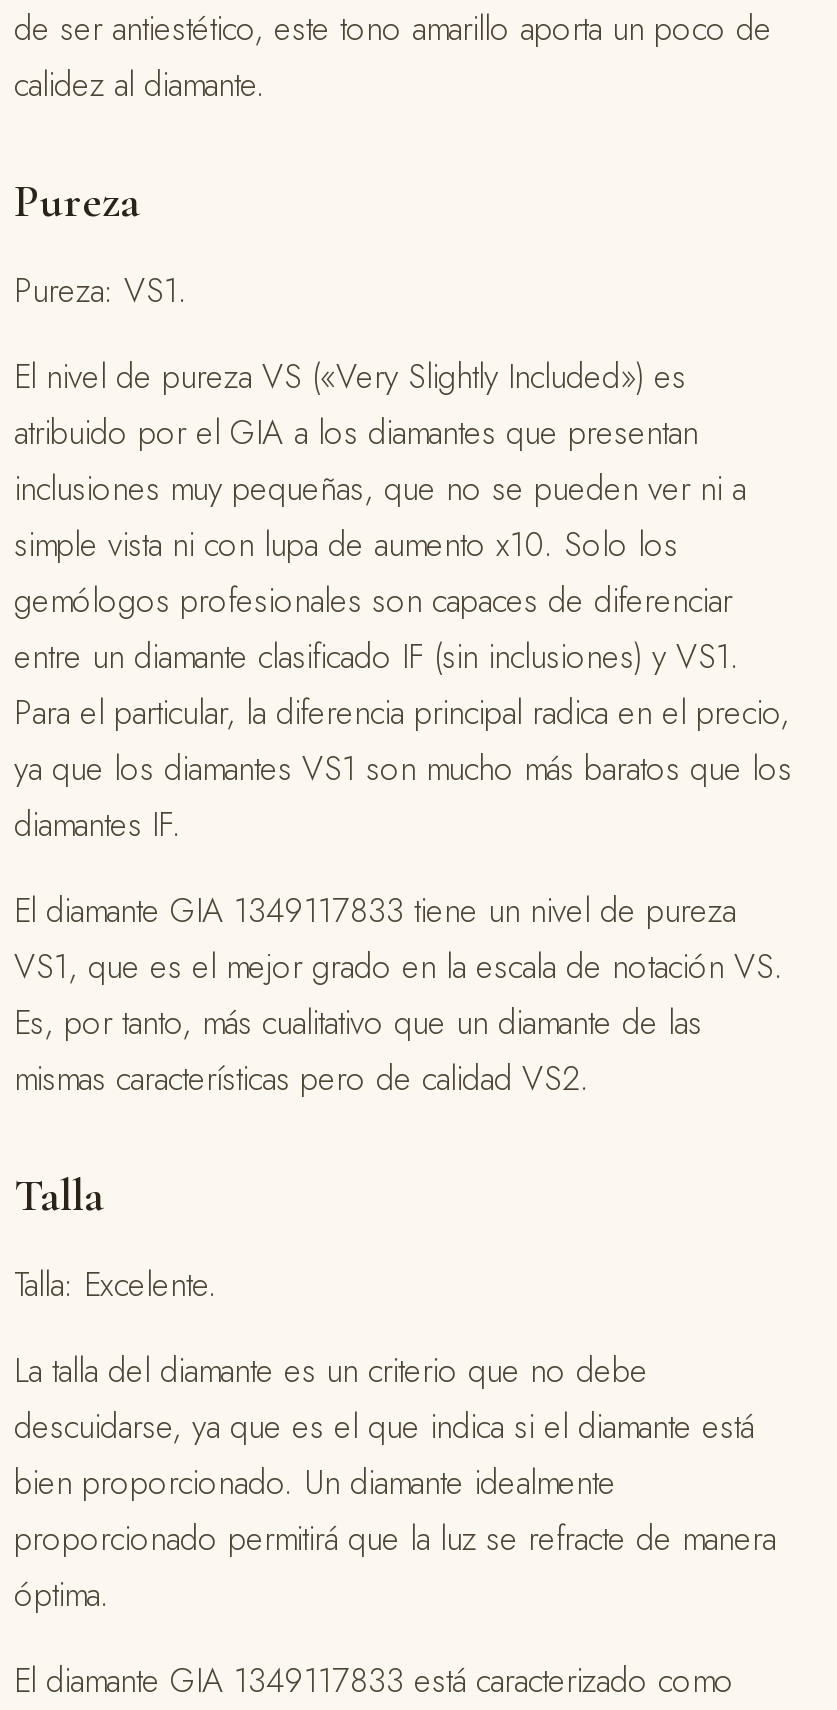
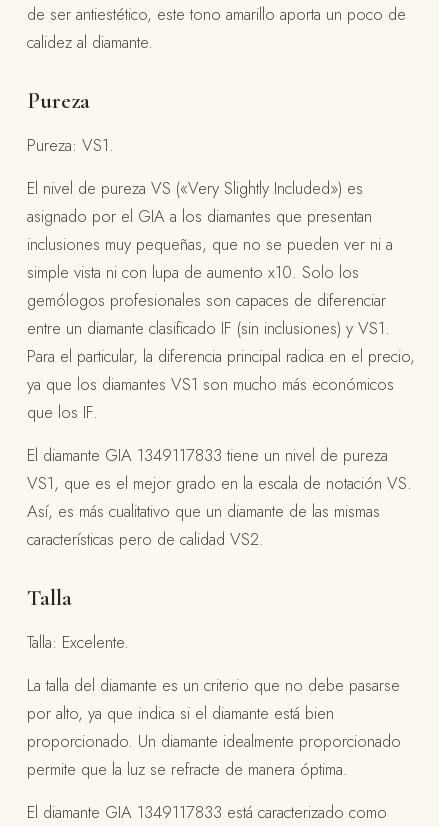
- atribuido por el GIA a los diamantes que presentan
+ asignado por el GIA a los diamantes que presentan

- ya que los diamantes VS1 son mucho más baratos que los
- diamantes IF.
+ ya que los diamantes VS1 son mucho más económicos
+ que los IF.

- Es, por tanto, más cualitativo que un diamante de las
- mismas características pero de calidad VS2.
+ Así, es más cualitativo que un diamante de las mismas
+ características pero de calidad VS2.

- La talla del diamante es un criterio que no debe
- descuidarse, ya que es el que indica si el diamante está
- bien proporcionado. Un diamante idealmente
- proporcionado permitirá que la luz se refracte de manera
- óptima.
+ La talla del diamante es un criterio que no debe pasarse
+ por alto, ya que indica si el diamante está bien
+ proporcionado. Un diamante idealmente proporcionado
+ permite que la luz se refracte de manera óptima.
